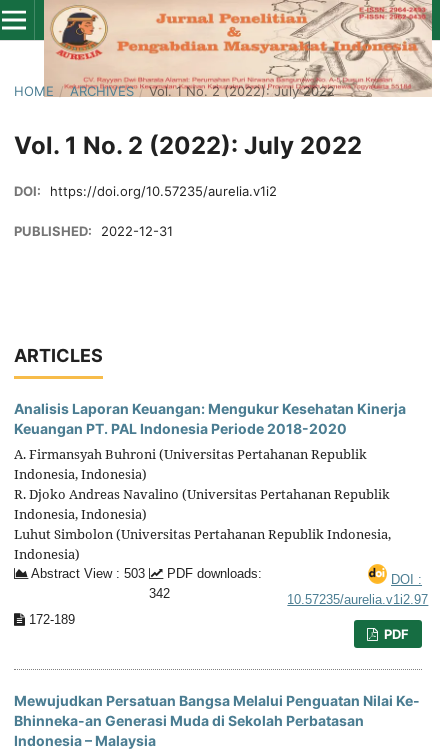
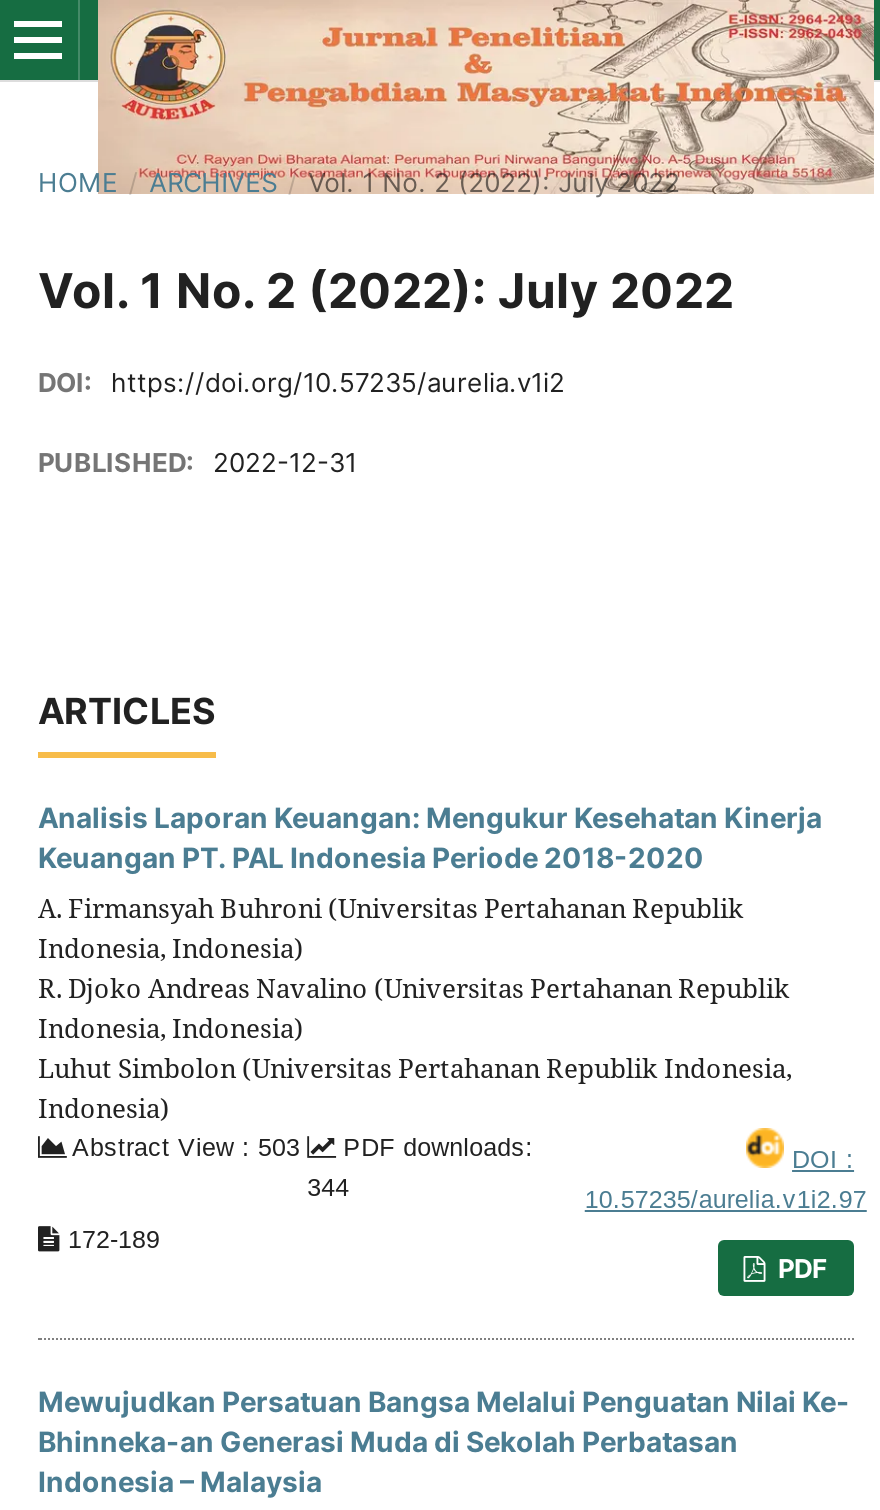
- 342
+ 344
